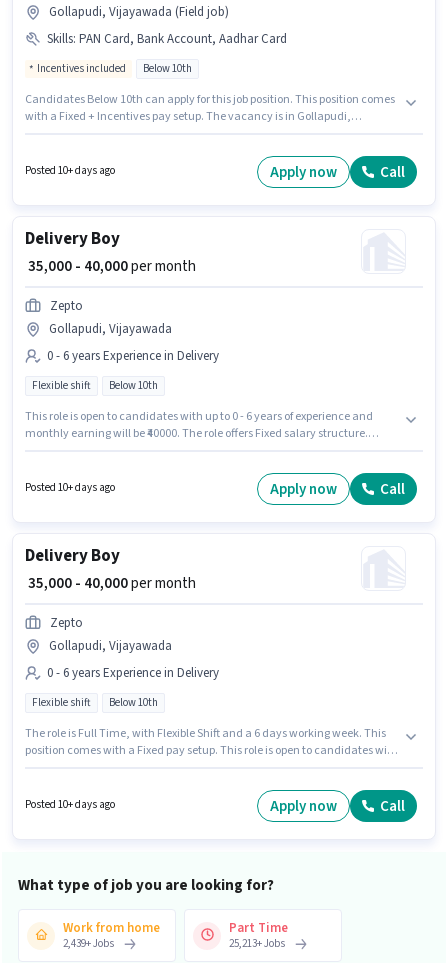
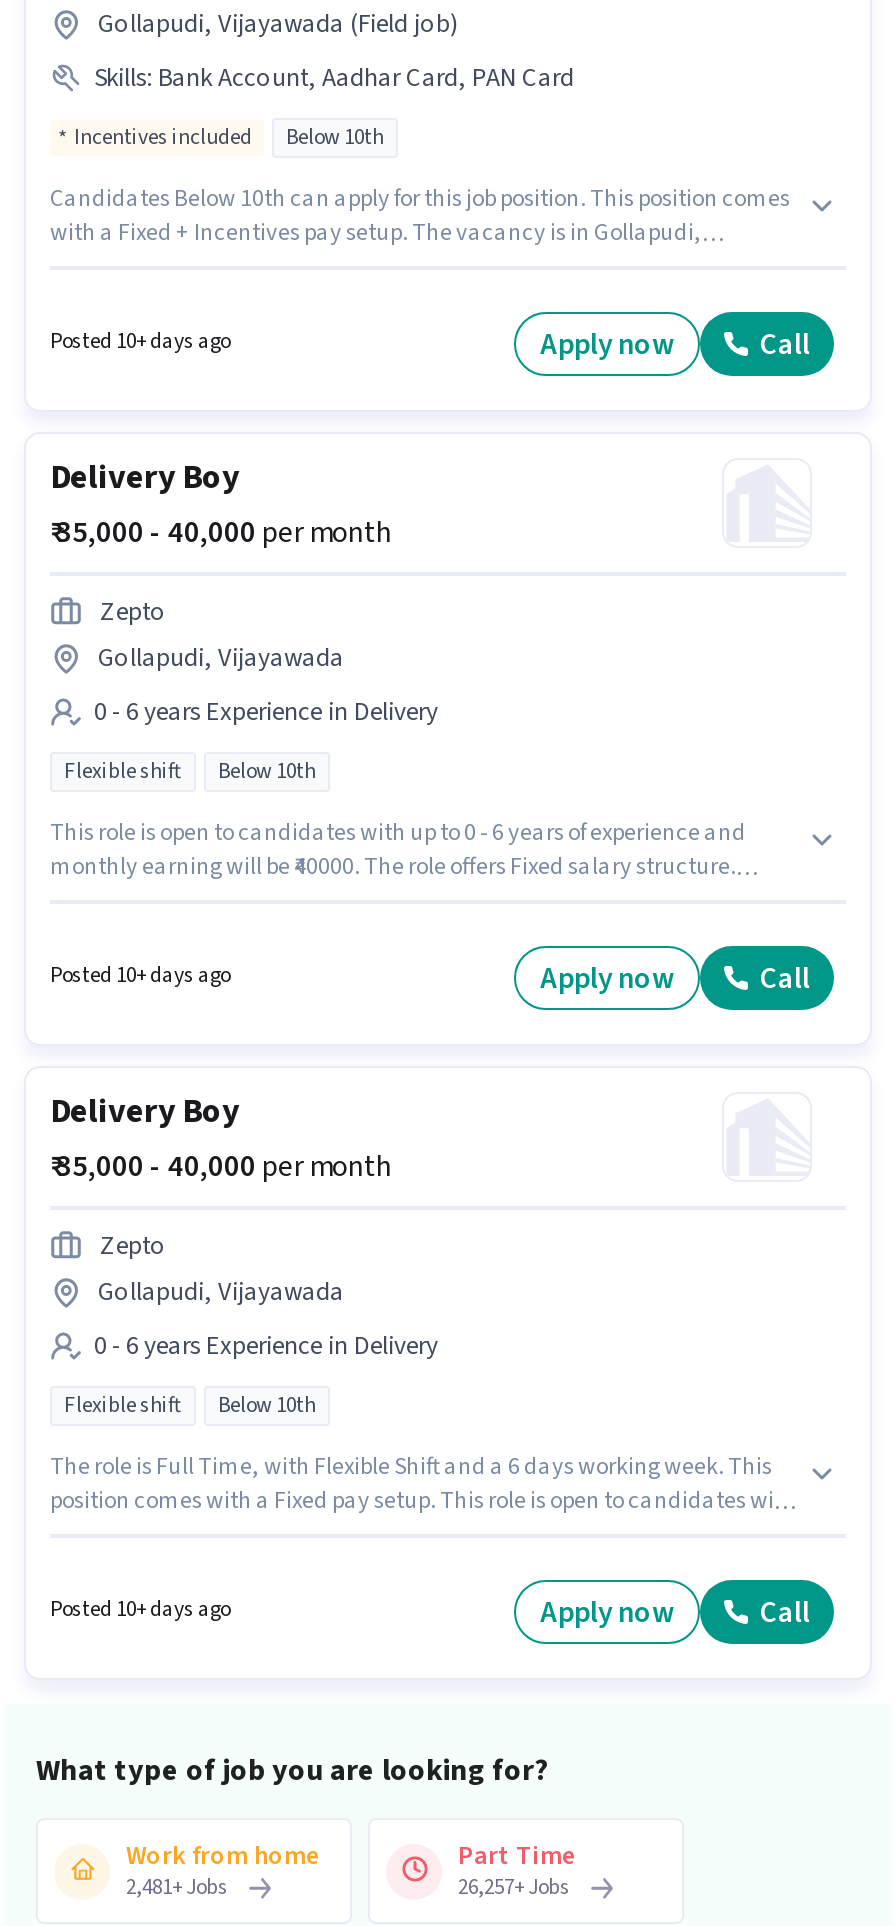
- Skills: PAN Card, Bank Account, Aadhar Card
+ Skills: Bank Account, Aadhar Card, PAN Card

- 2,439+Jobs
+ 2,481+Jobs

- 25,213+Jobs
+ 26,257+Jobs
